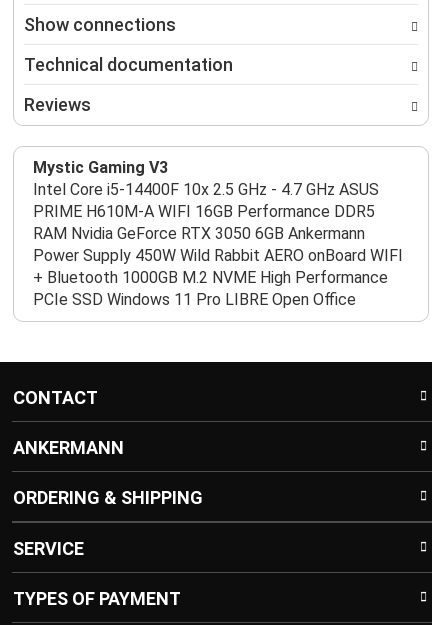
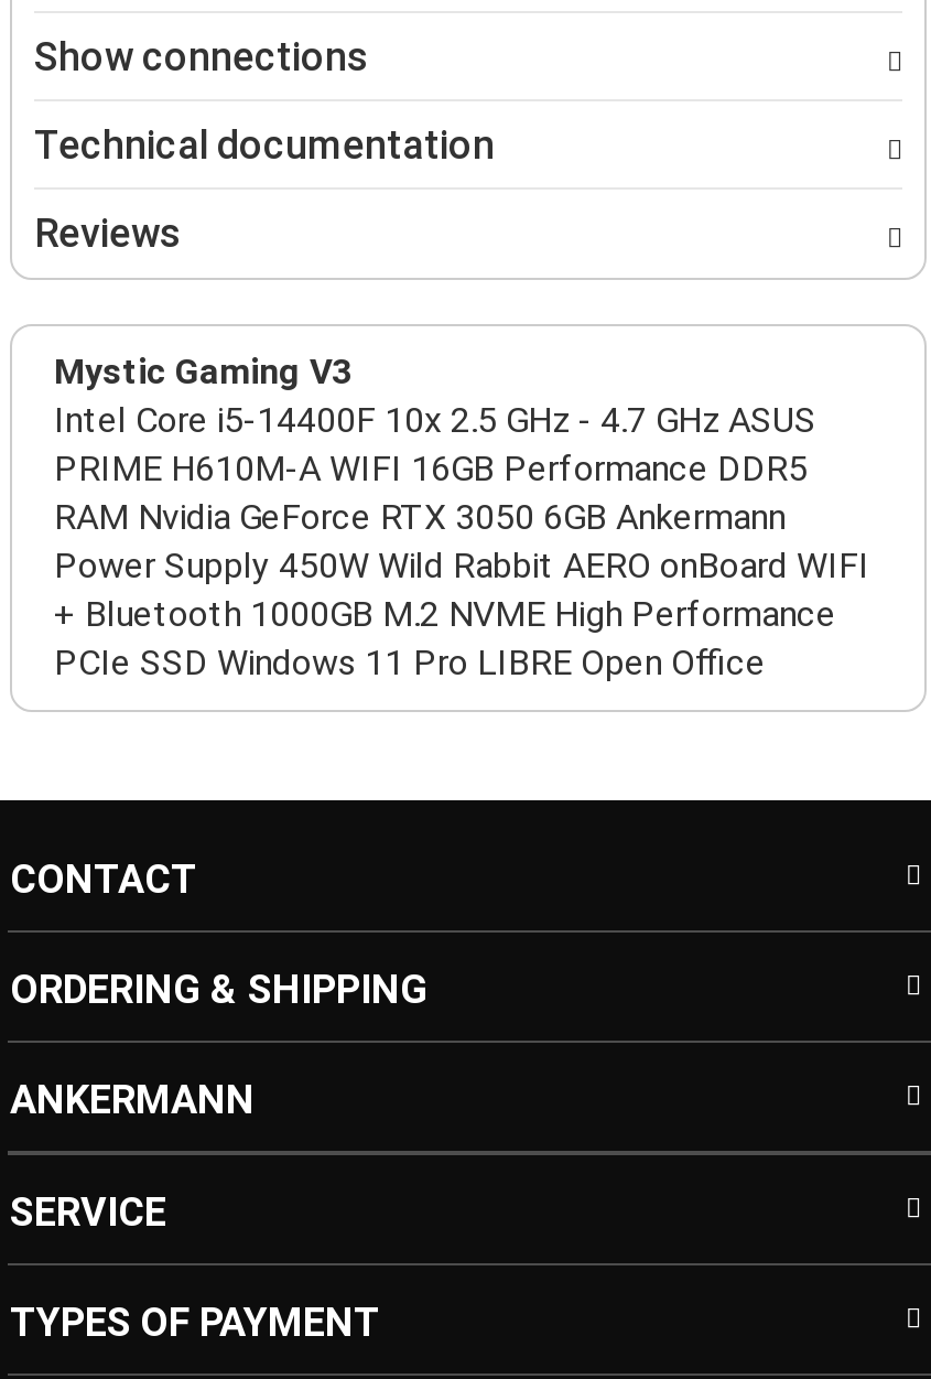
moved down: ANKERMANN

moved up: ORDERING & SHIPPING
